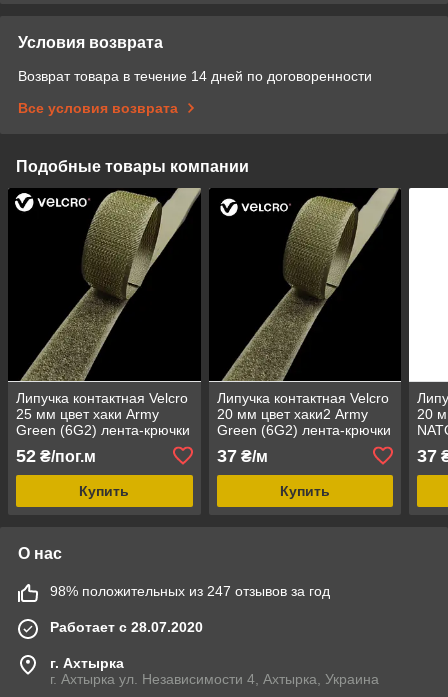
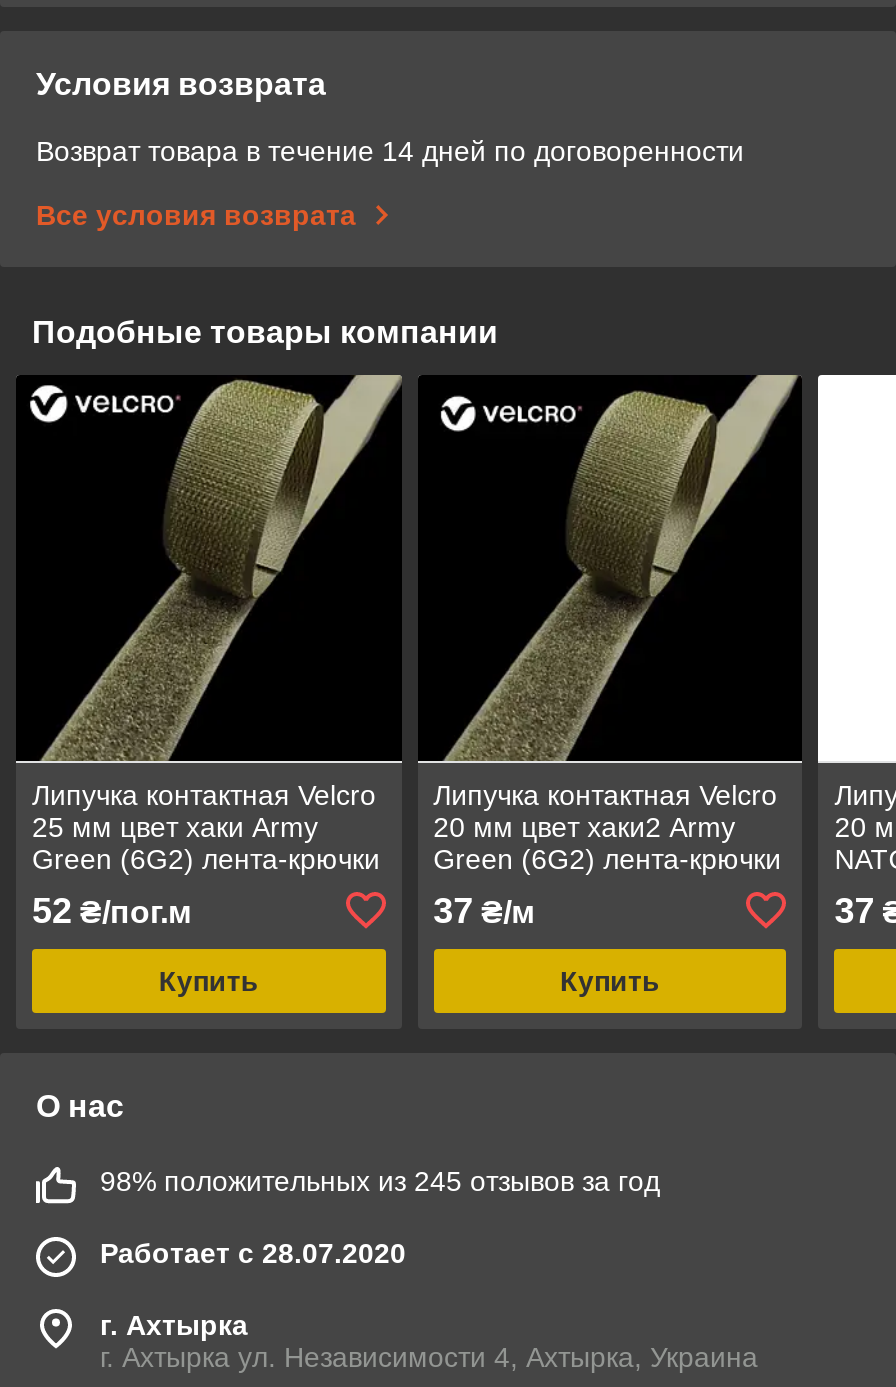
- 98% положительных из 247 отзывов за год
+ 98% положительных из 245 отзывов за год
